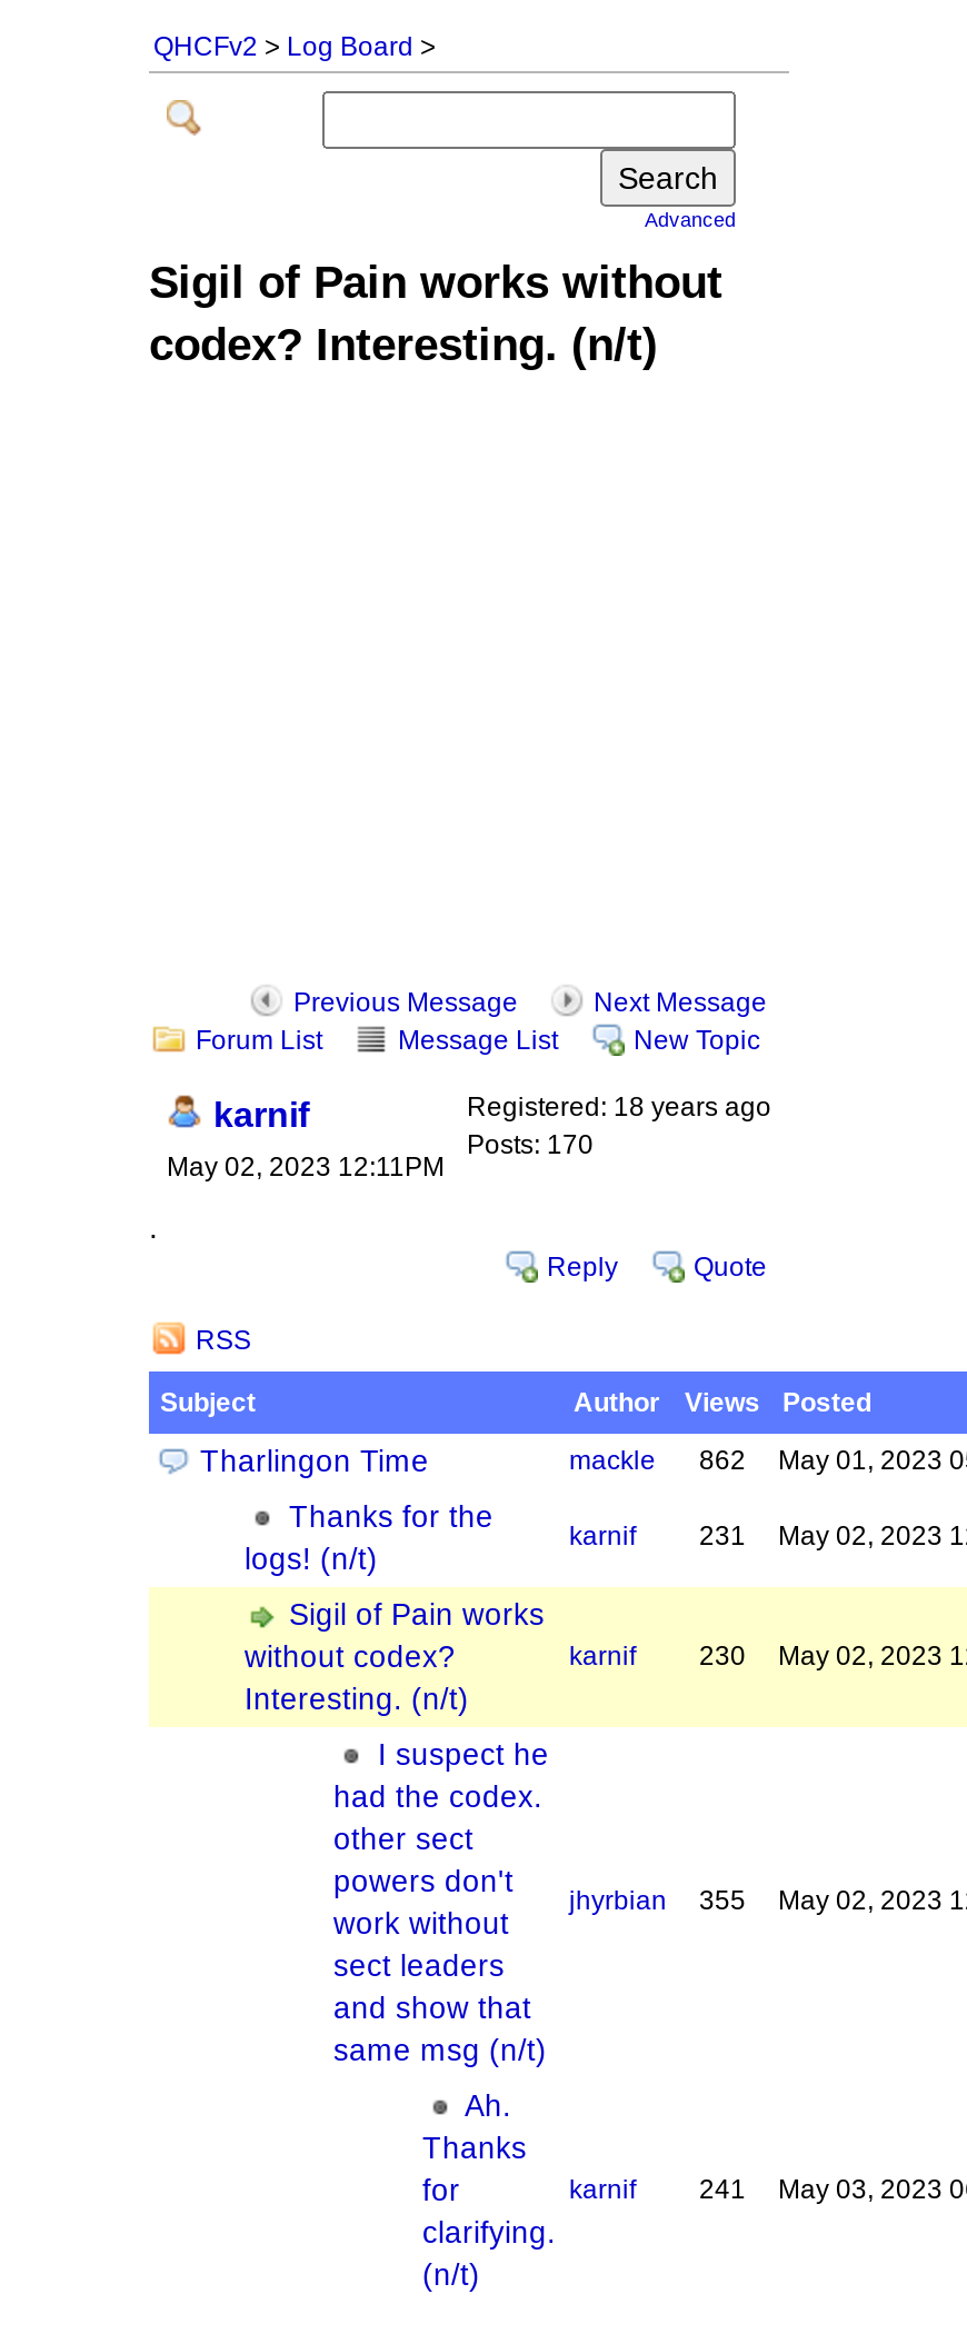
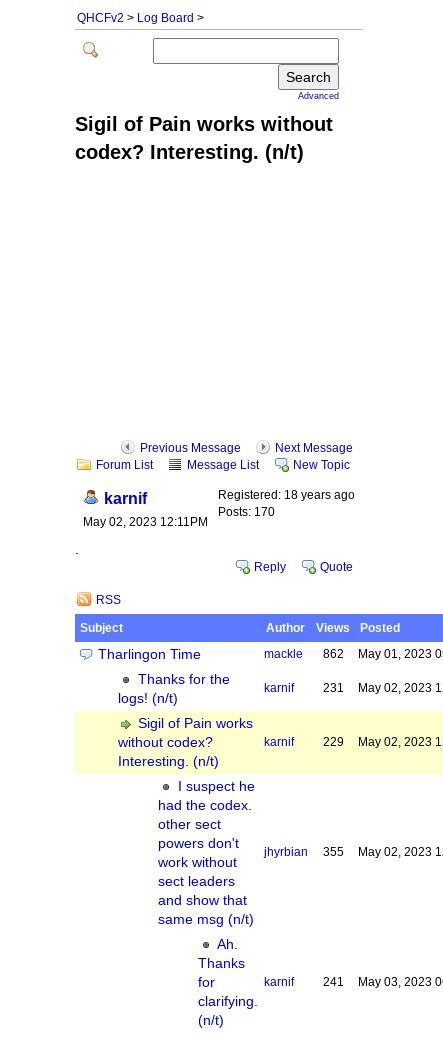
- 230
+ 229
